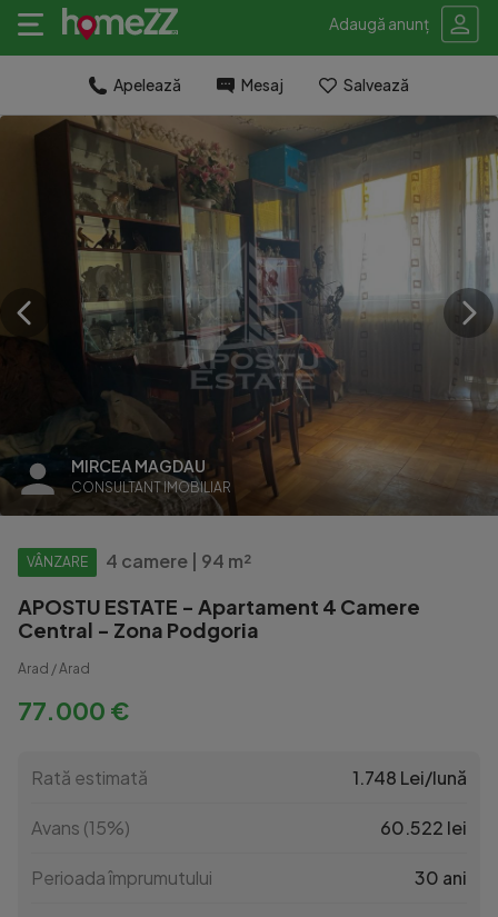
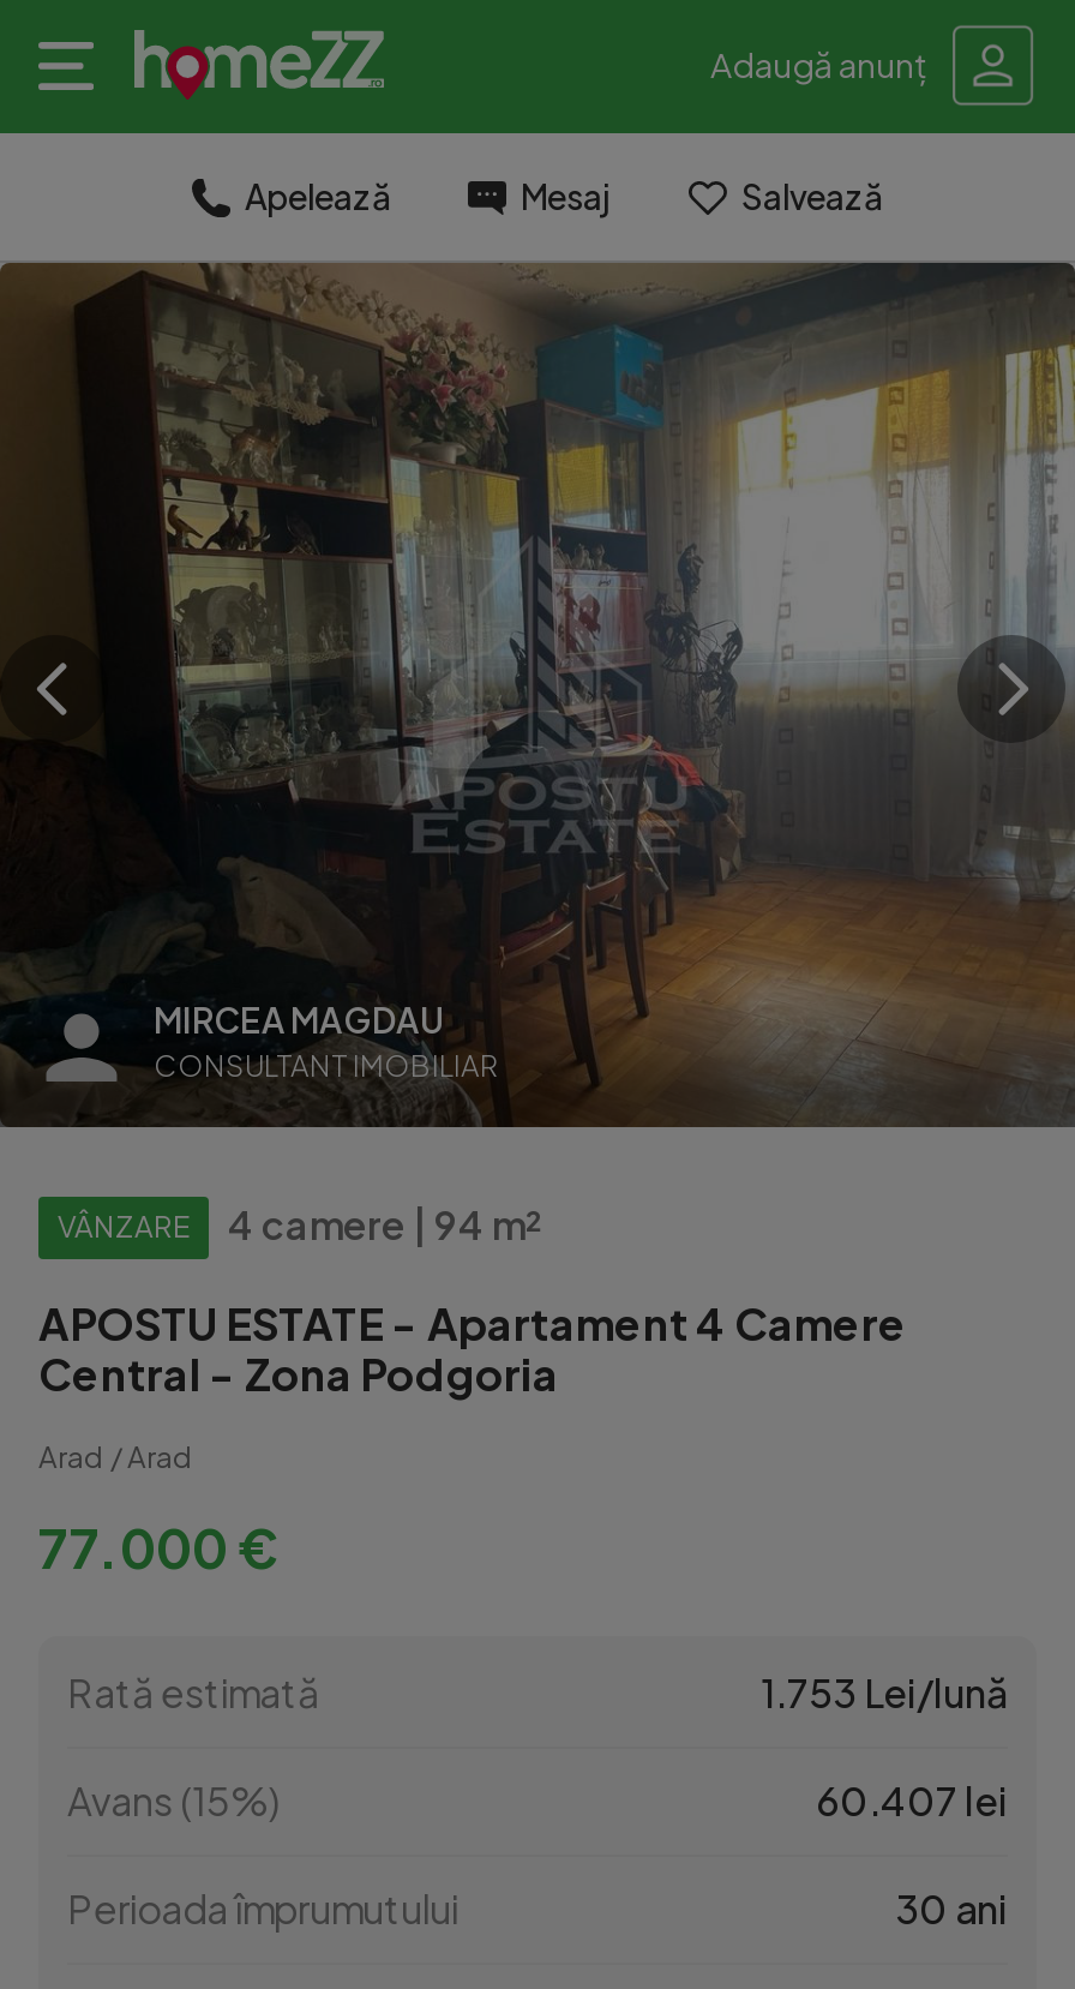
- 1.748 Lei/lună
+ 1.753 Lei/lună

- 60.522 lei
+ 60.407 lei
